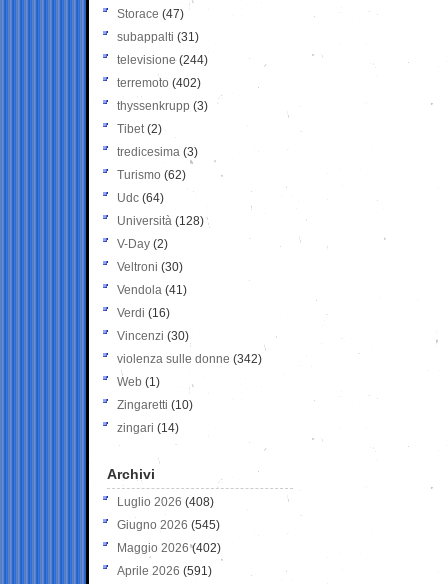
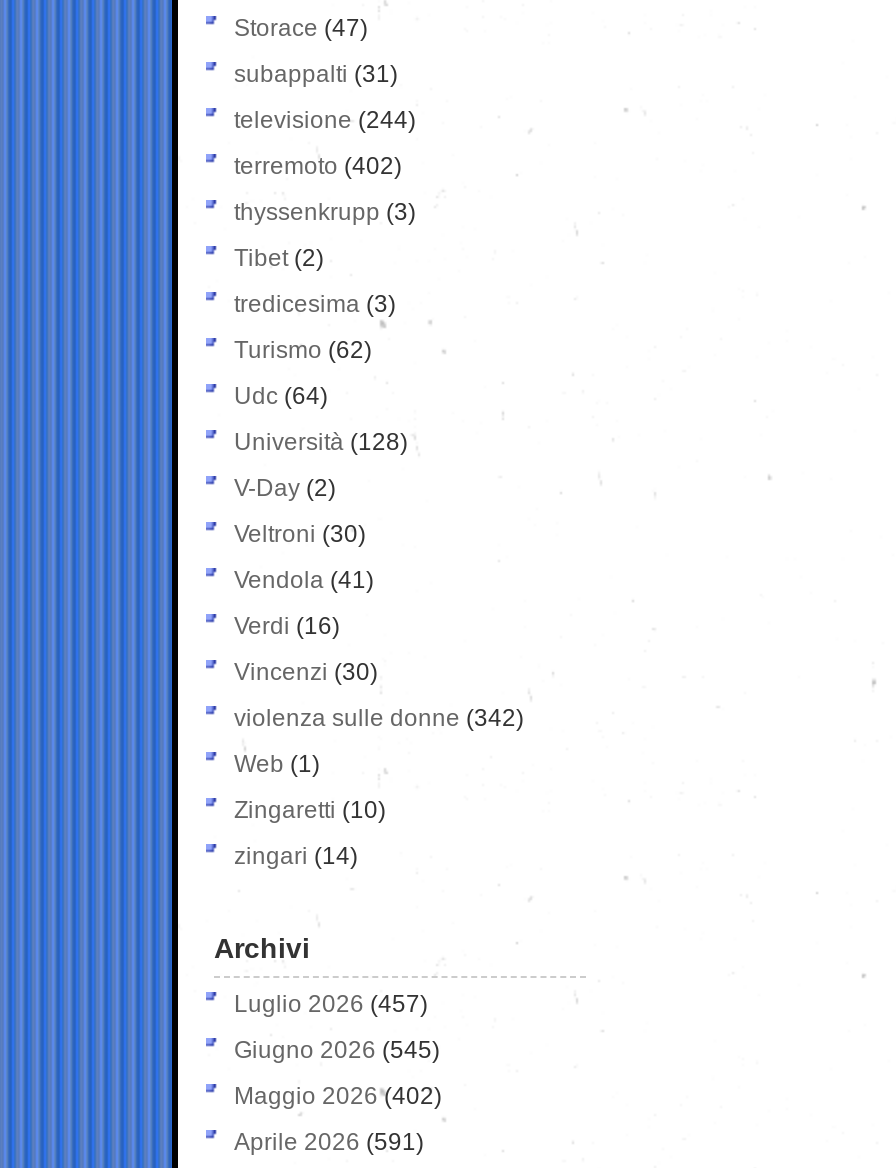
- Luglio 2026 (408)
+ Luglio 2026 (457)
